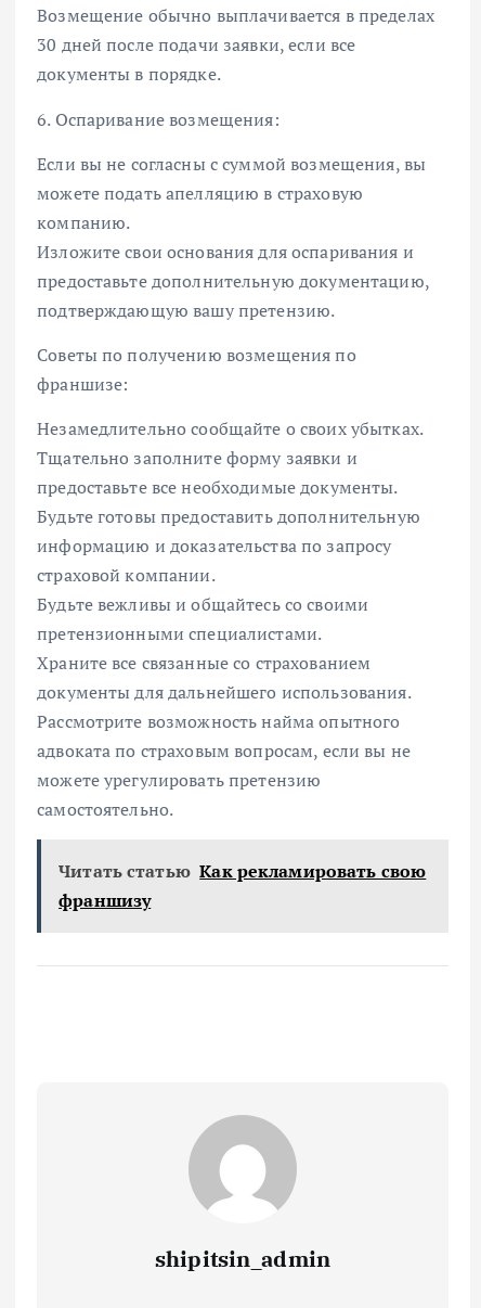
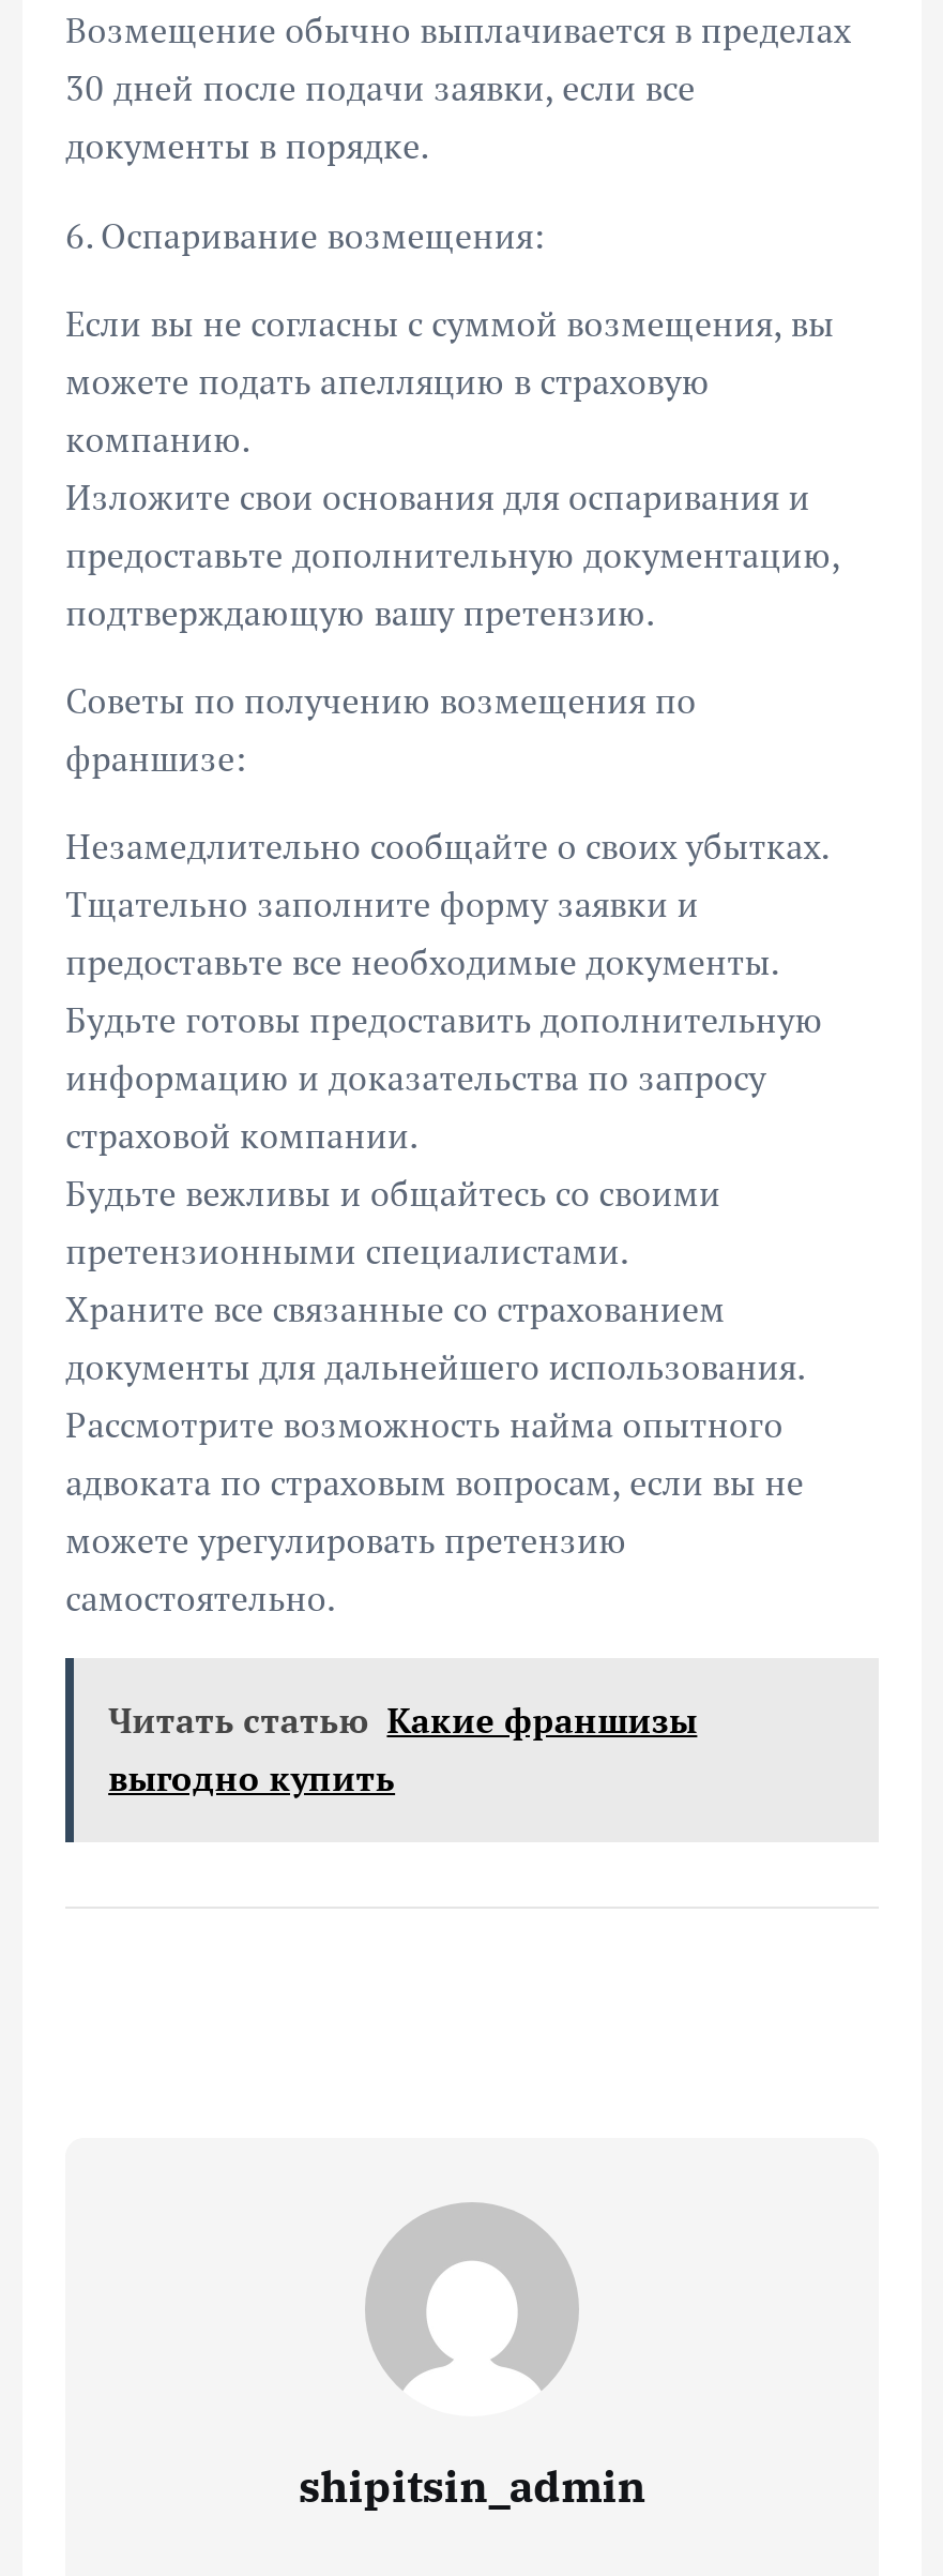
- Читать статью Как рекламировать свою
- франшизу
+ Читать статью Какие франшизы
+ выгодно купить
